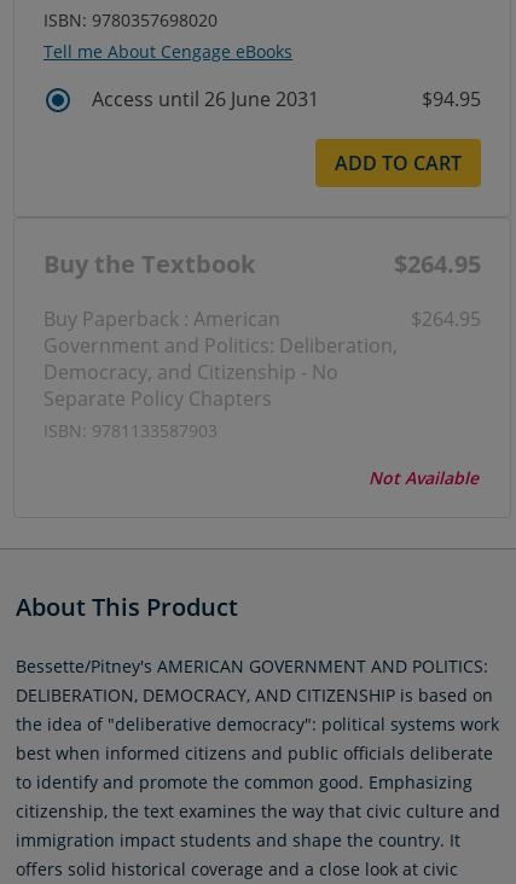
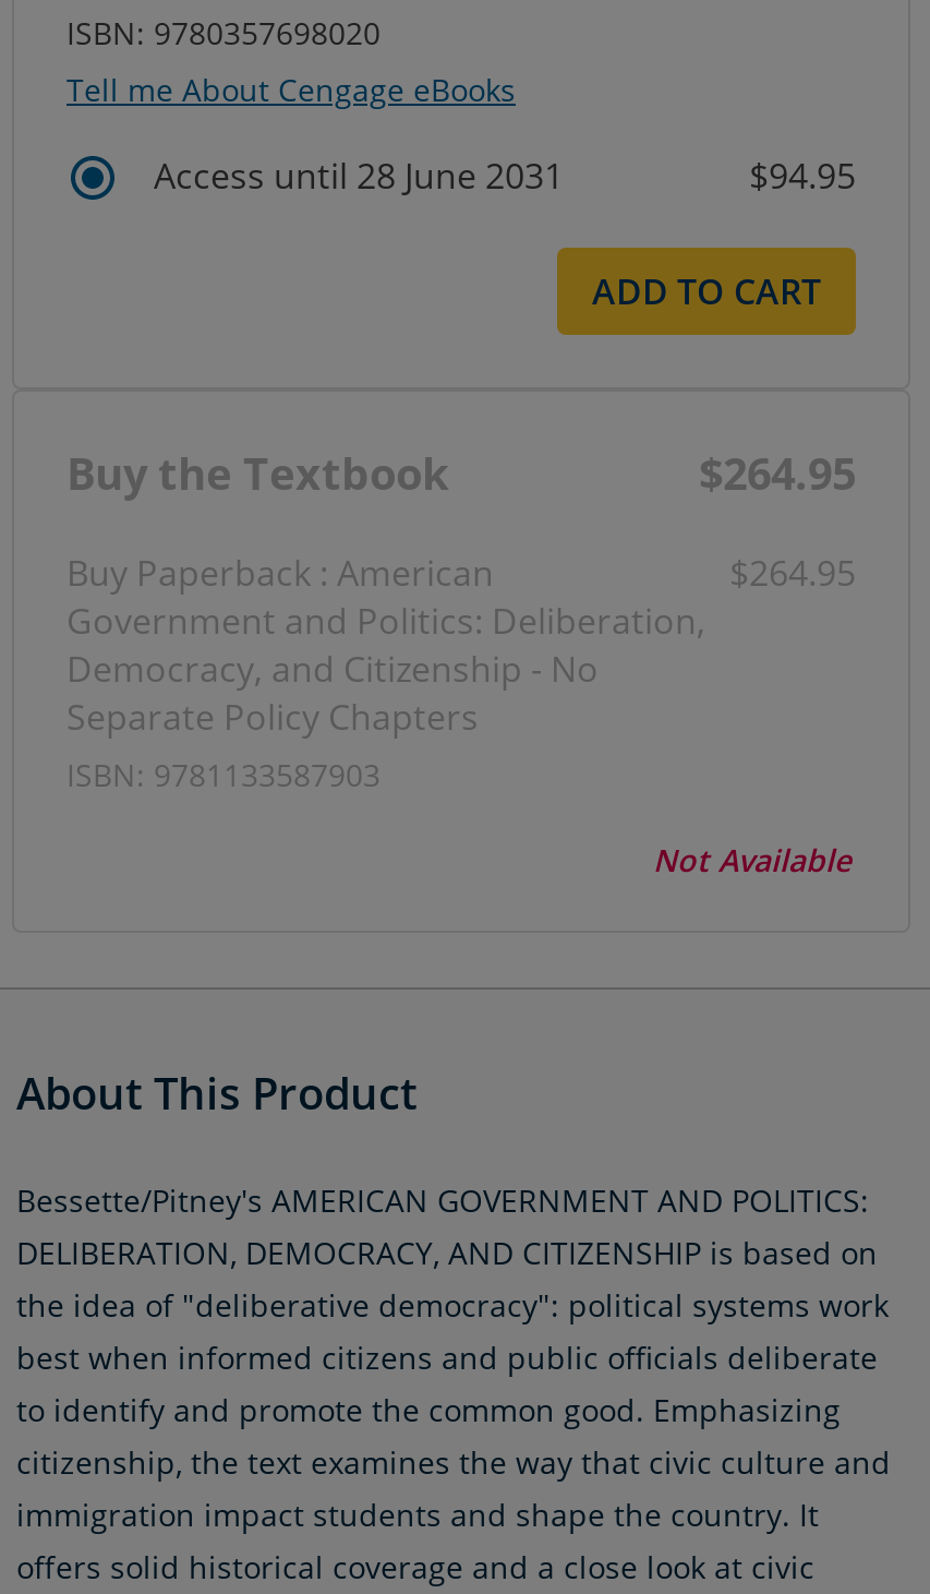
- Access until 26 June 2031
+ Access until 28 June 2031
